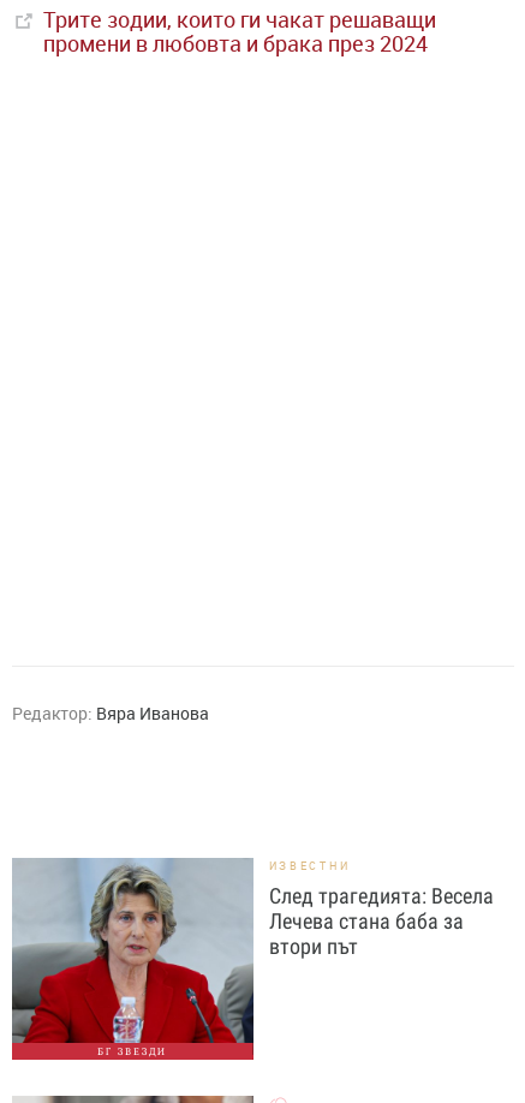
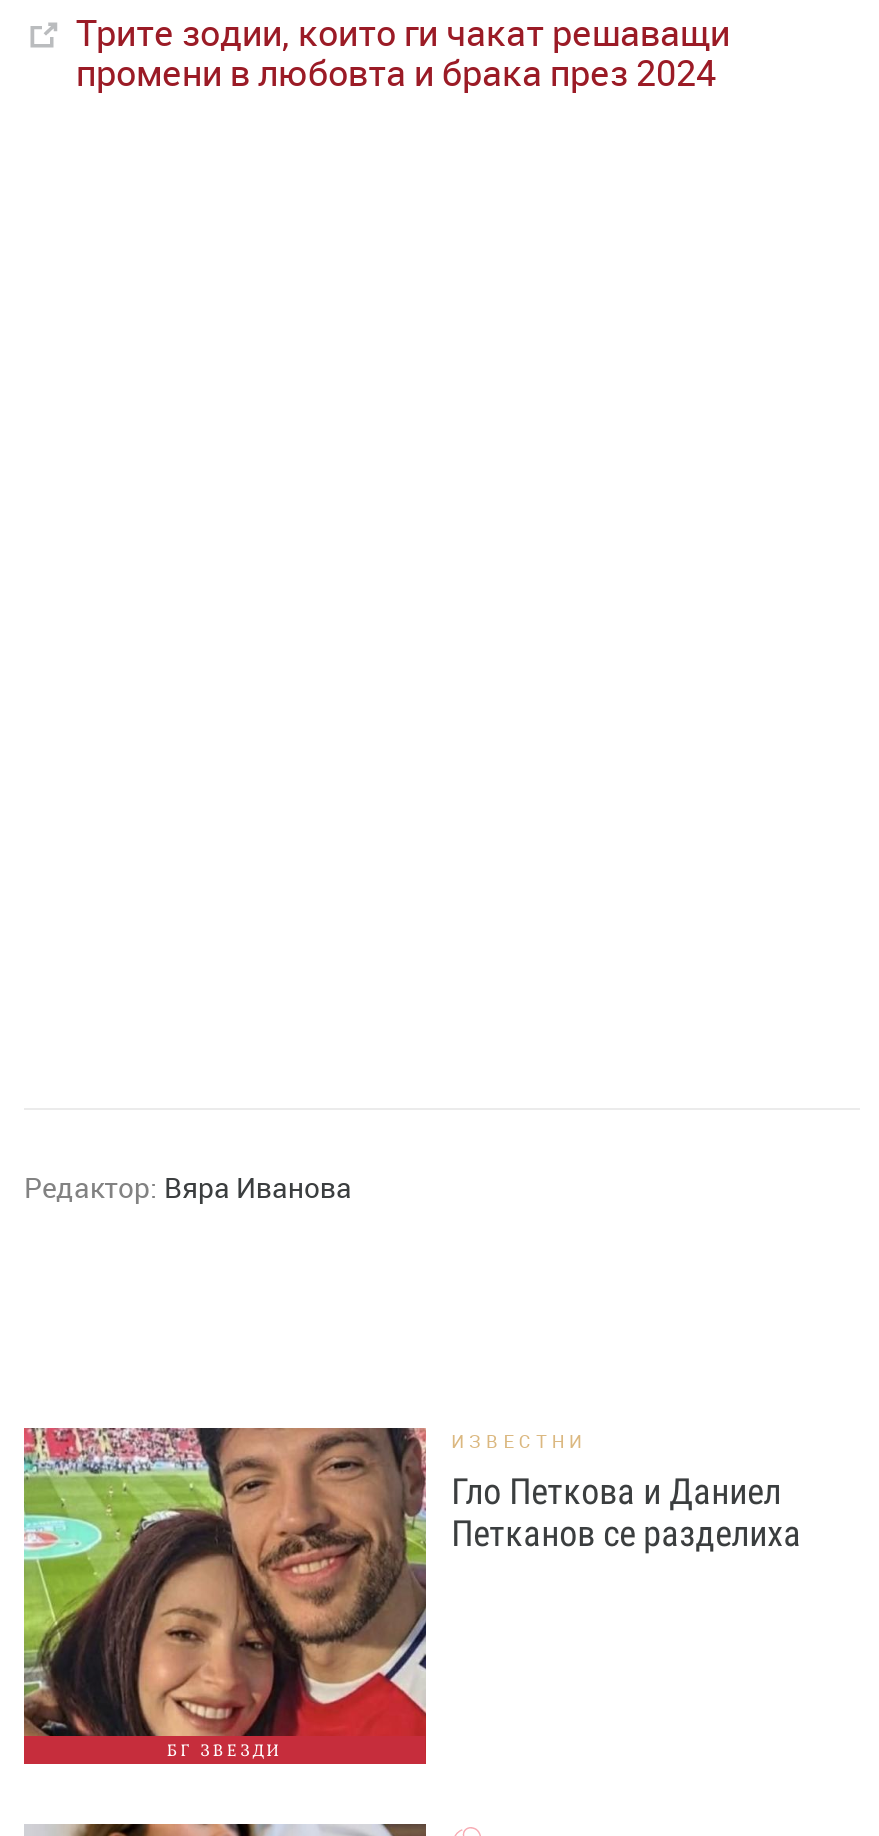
- [image]
- След трагедията: Весела
- Лечева стана баба за
- втори път
+ [image]
+ Гло Петкова и Даниел
+ Петканов се разделиха
